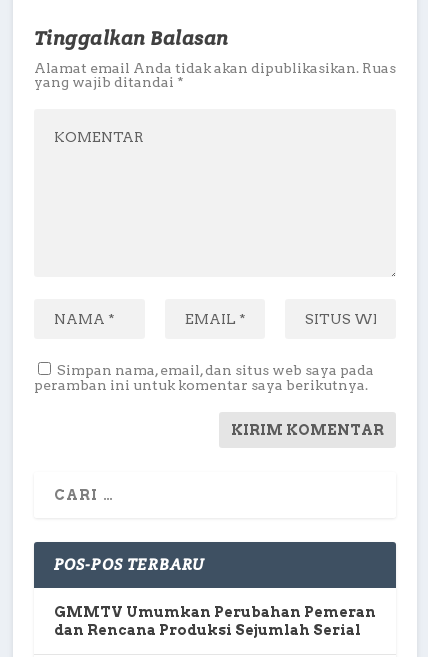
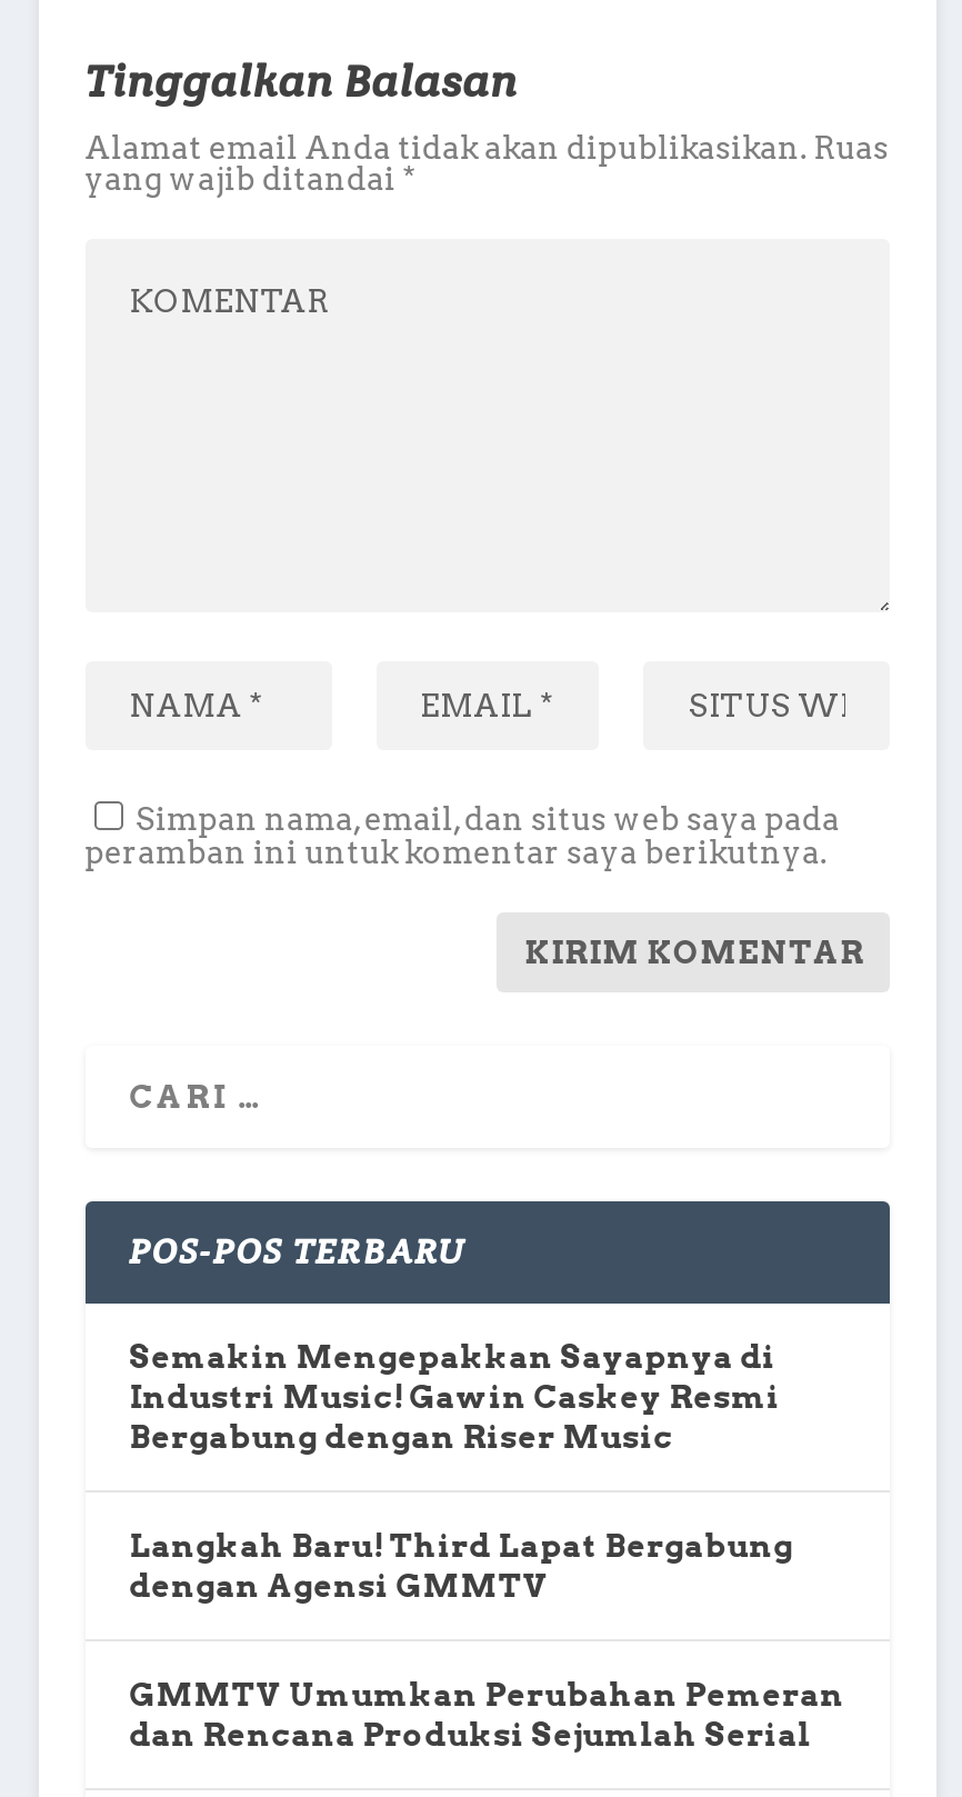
+ Semakin Mengepakkan Sayapnya di
+ Industri Music! Gawin Caskey Resmi
+ Bergabung dengan Riser Music
+ Langkah Baru! Third Lapat Bergabung
+ dengan Agensi GMMTV
